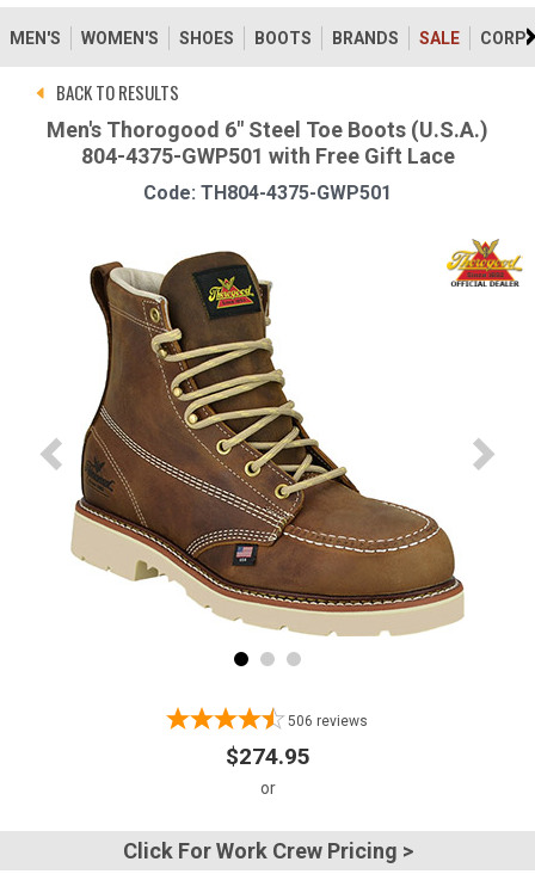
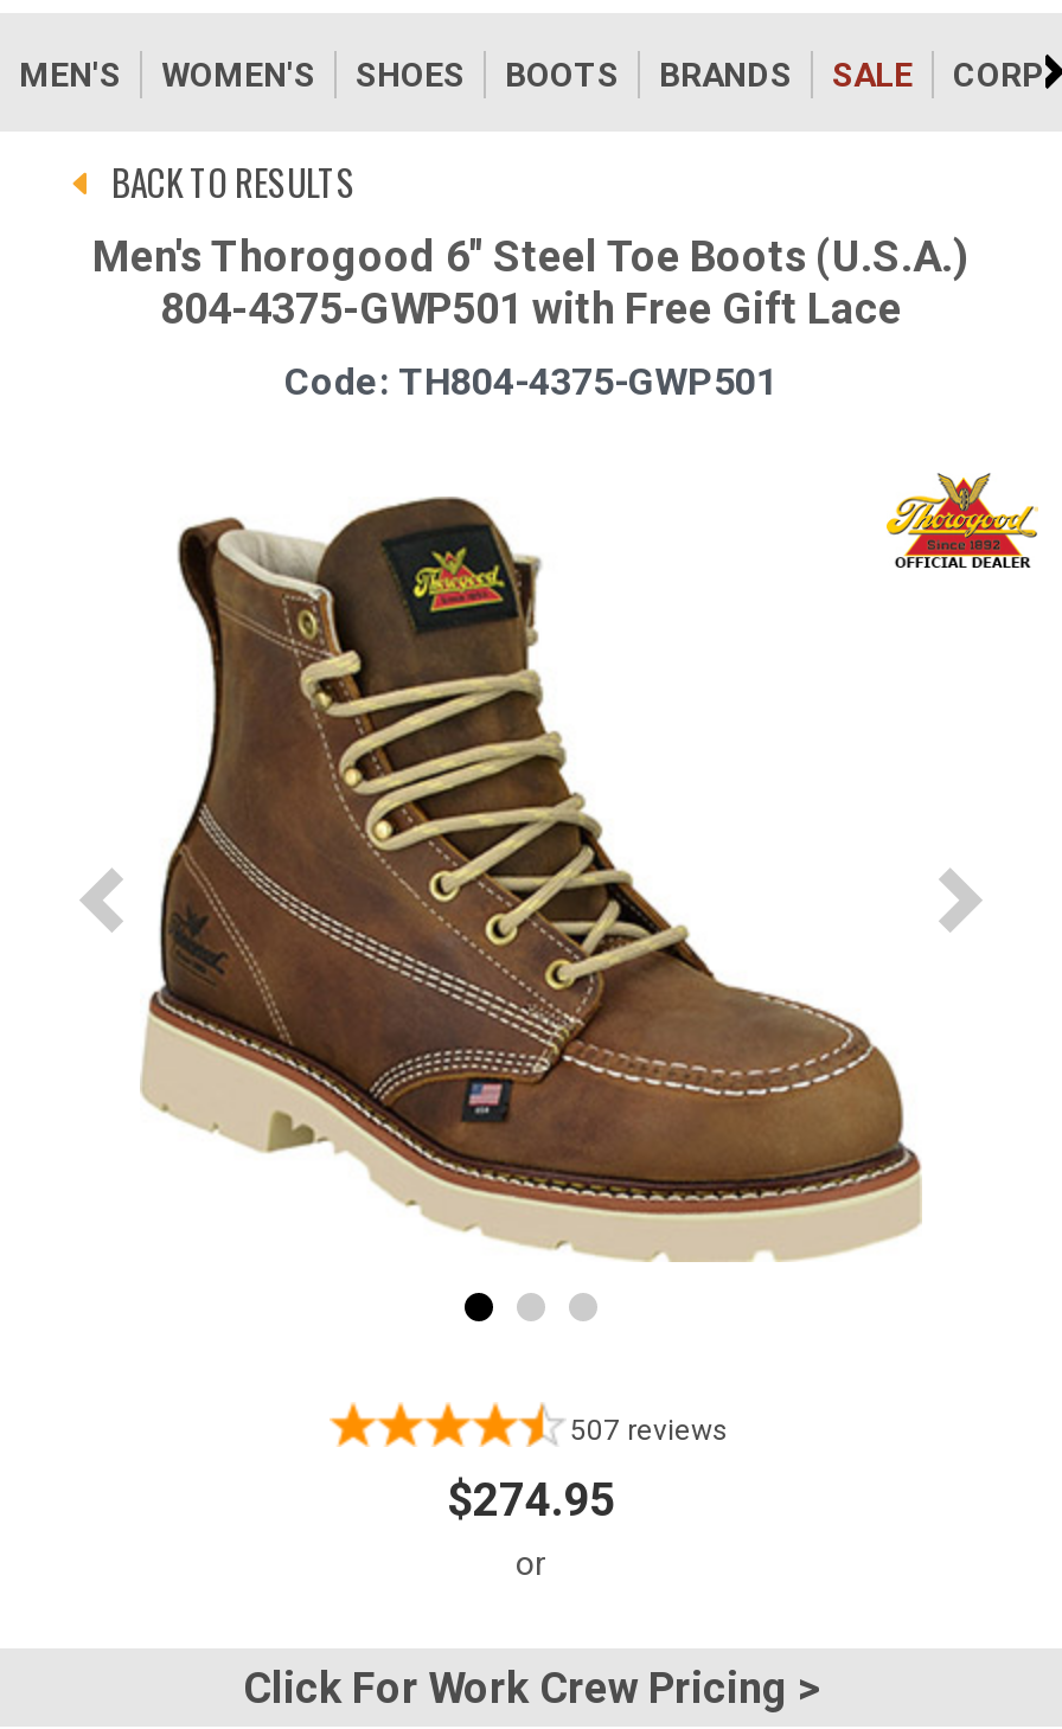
- 506 reviews
+ 507 reviews
